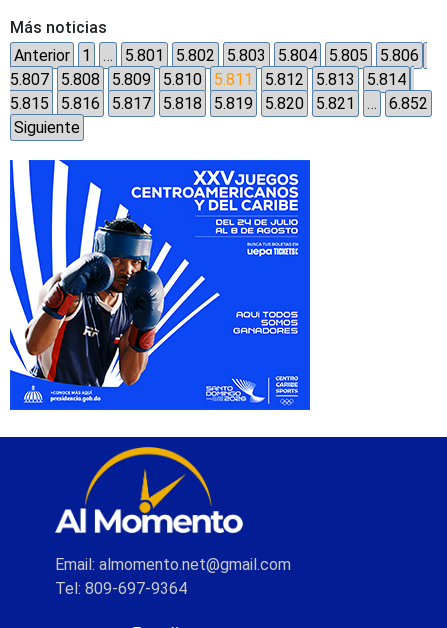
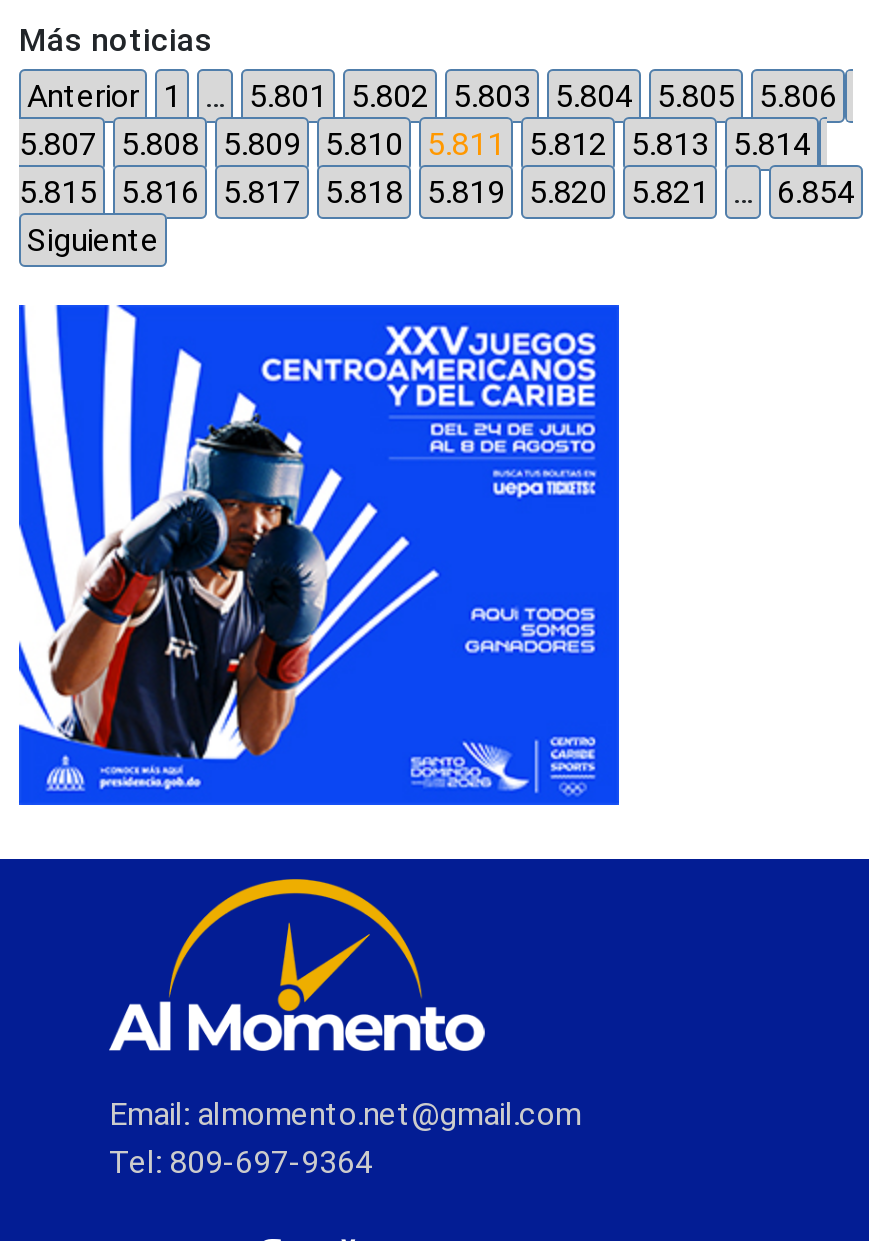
- 6.852
+ 6.854
